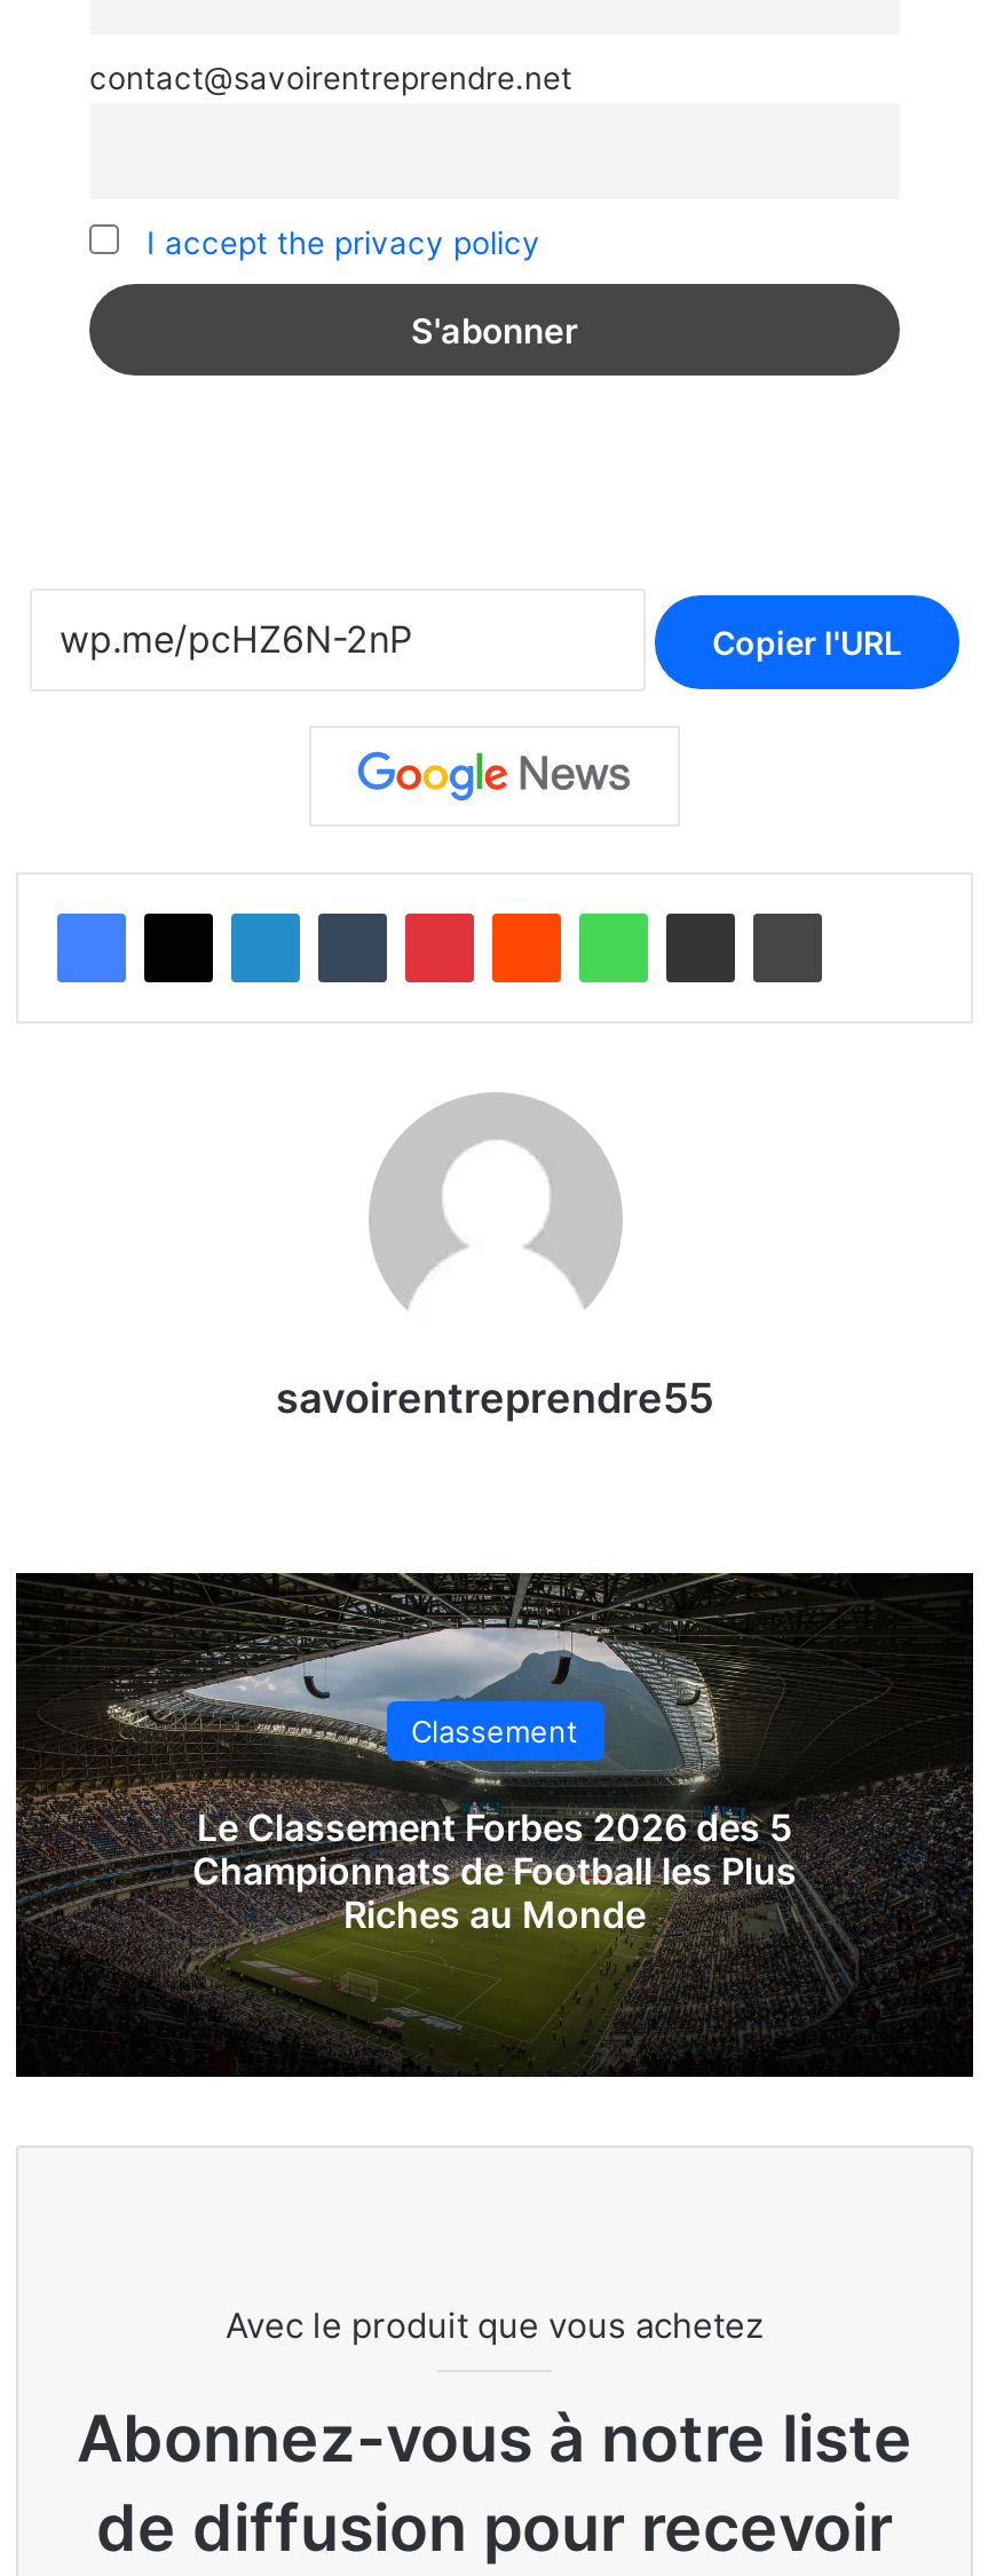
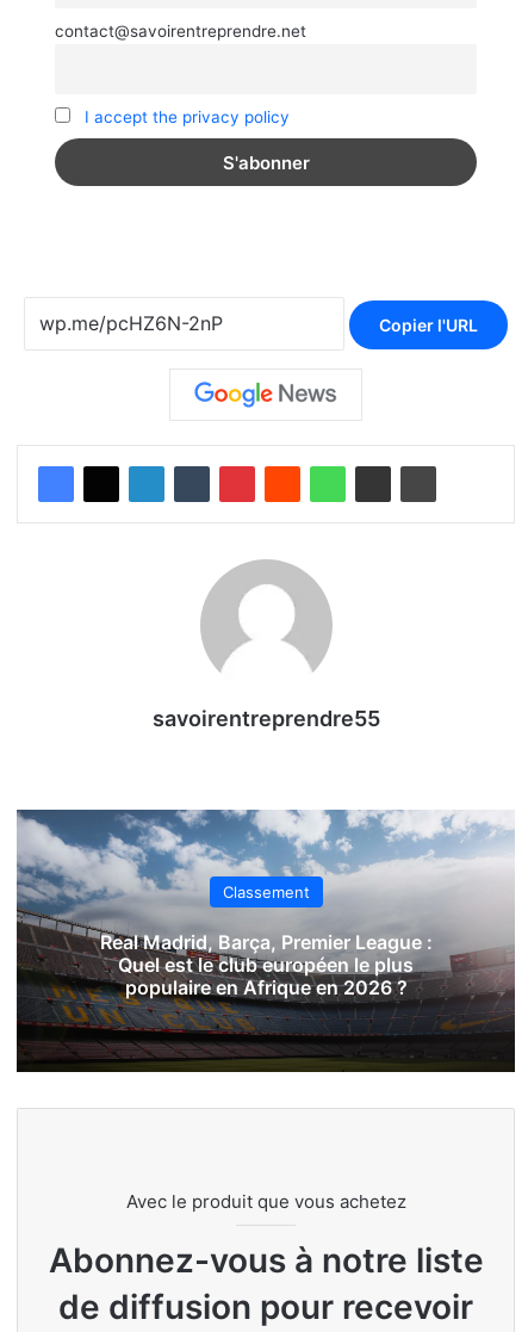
- [image]
- Le Classement Forbes 2026 des 5
- Championnats de Football les Plus
- Riches au Monde
+ [image]
+ Real Madrid, Barça, Premier League :
+ Quel est le club européen le plus
+ populaire en Afrique en 2026 ?
